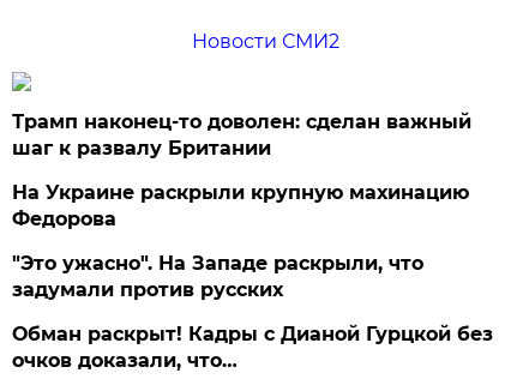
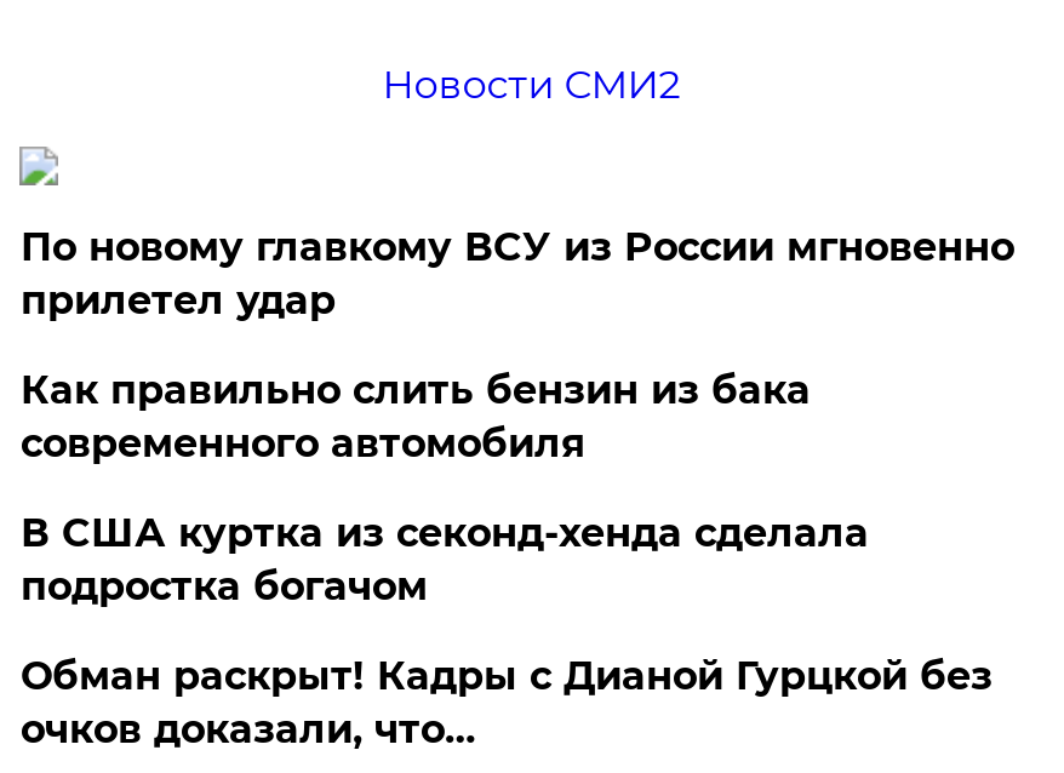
- Трамп наконец-то доволен: сделан важный
- шаг к развалу Британии
+ По новому главкому ВСУ из России мгновенно
+ прилетел удар

- На Украине раскрыли крупную махинацию
- Федорова
+ Как правильно слить бензин из бака
+ современного автомобиля

- "Это ужасно". На Западе раскрыли, что
- задумали против русских
+ В США куртка из секонд-хенда сделала
+ подростка богачом
